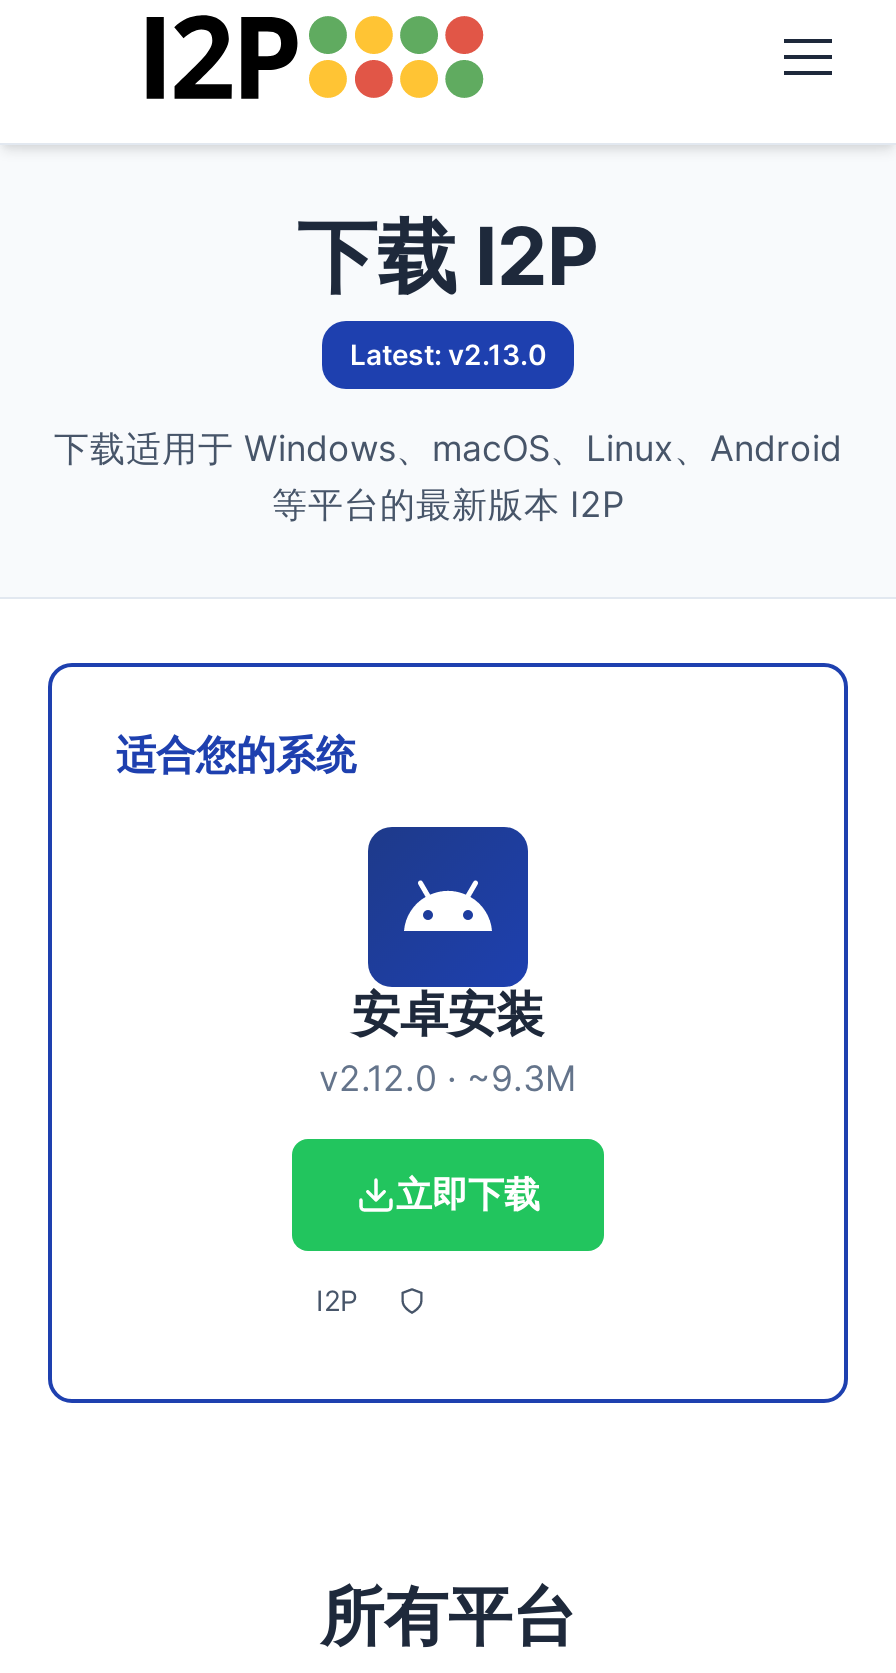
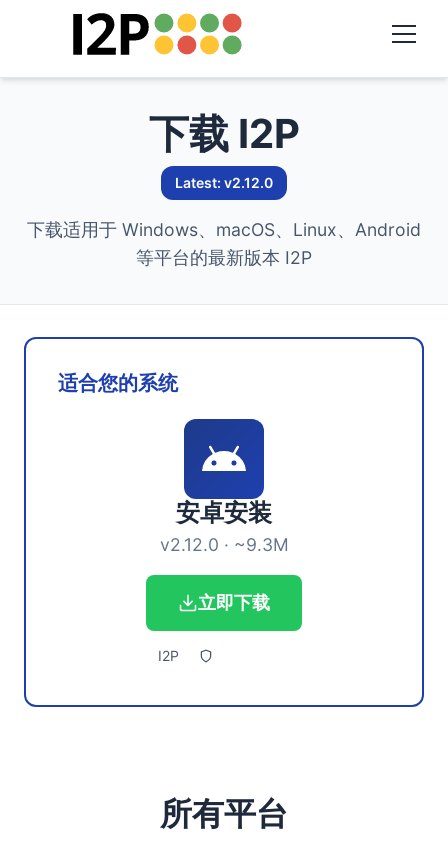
- Latest: v2.13.0
+ Latest: v2.12.0
